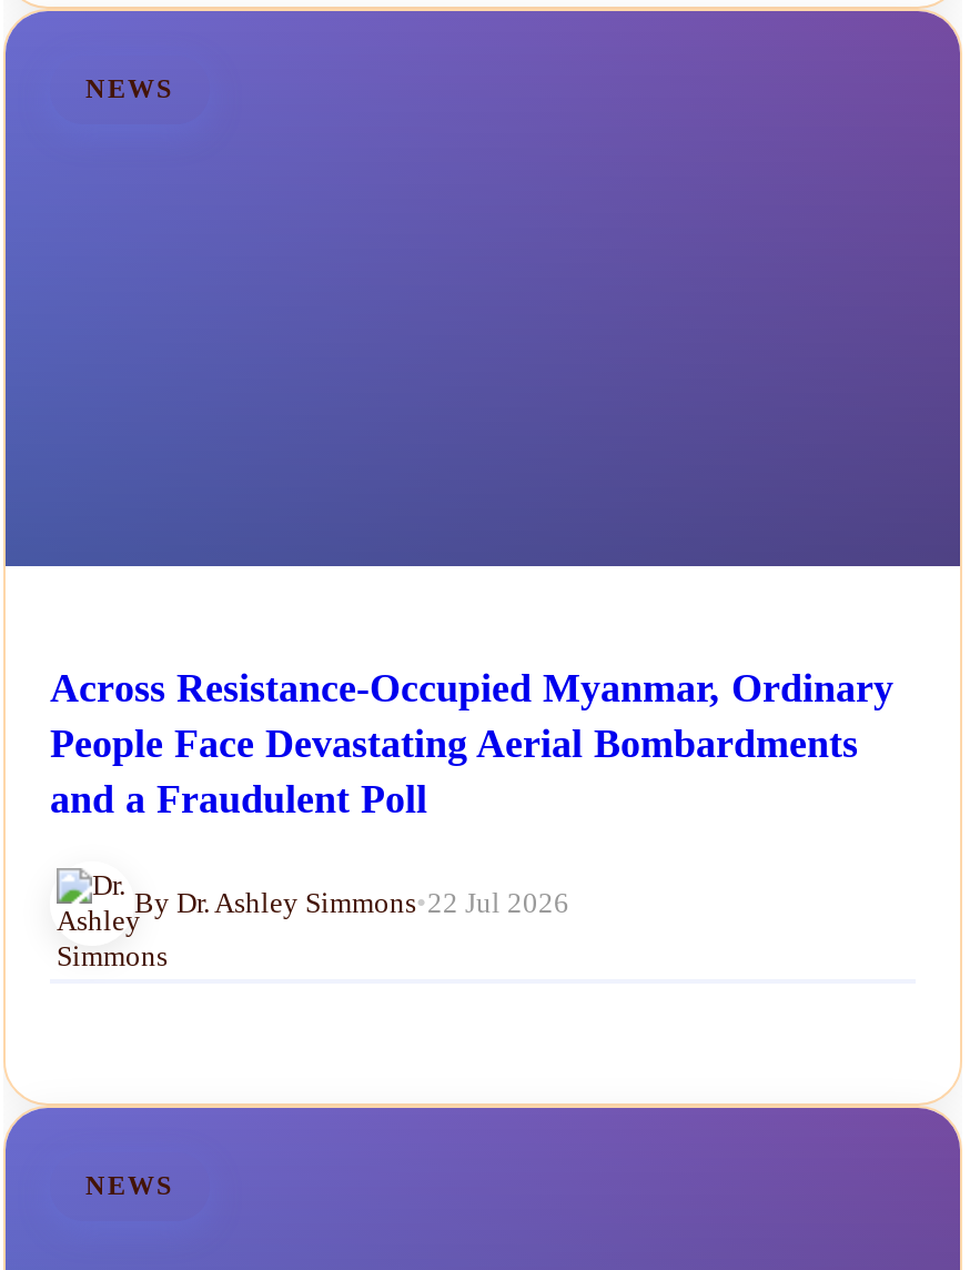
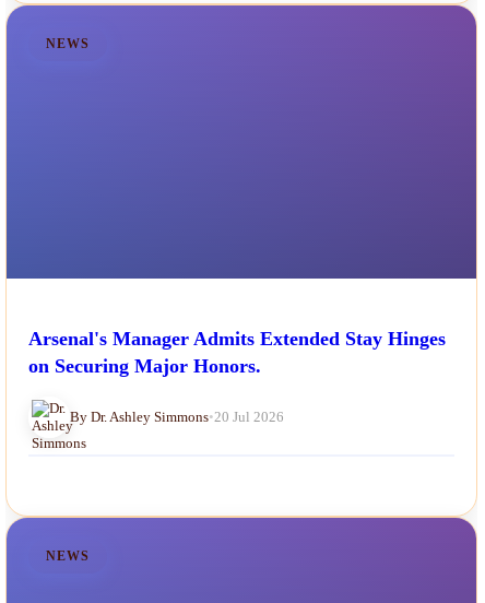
- Across Resistance-Occupied Myanmar, Ordinary
- People Face Devastating Aerial Bombardments
- and a Fraudulent Poll
+ Arsenal's Manager Admits Extended Stay Hinges
+ on Securing Major Honors.

- By Dr. Ashley Simmons • 22 Jul 2026
+ By Dr. Ashley Simmons • 20 Jul 2026
